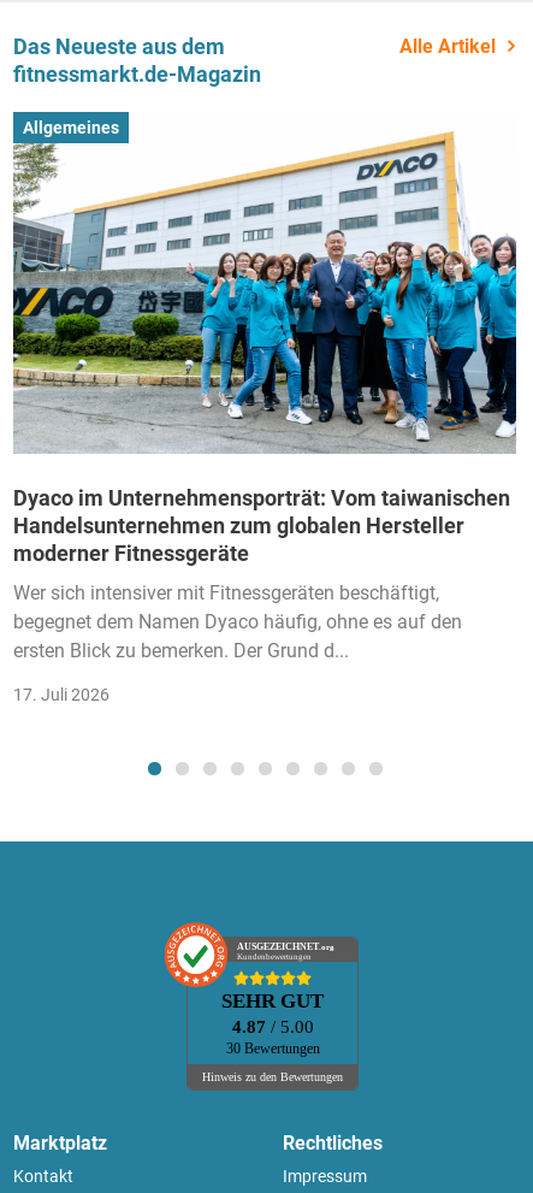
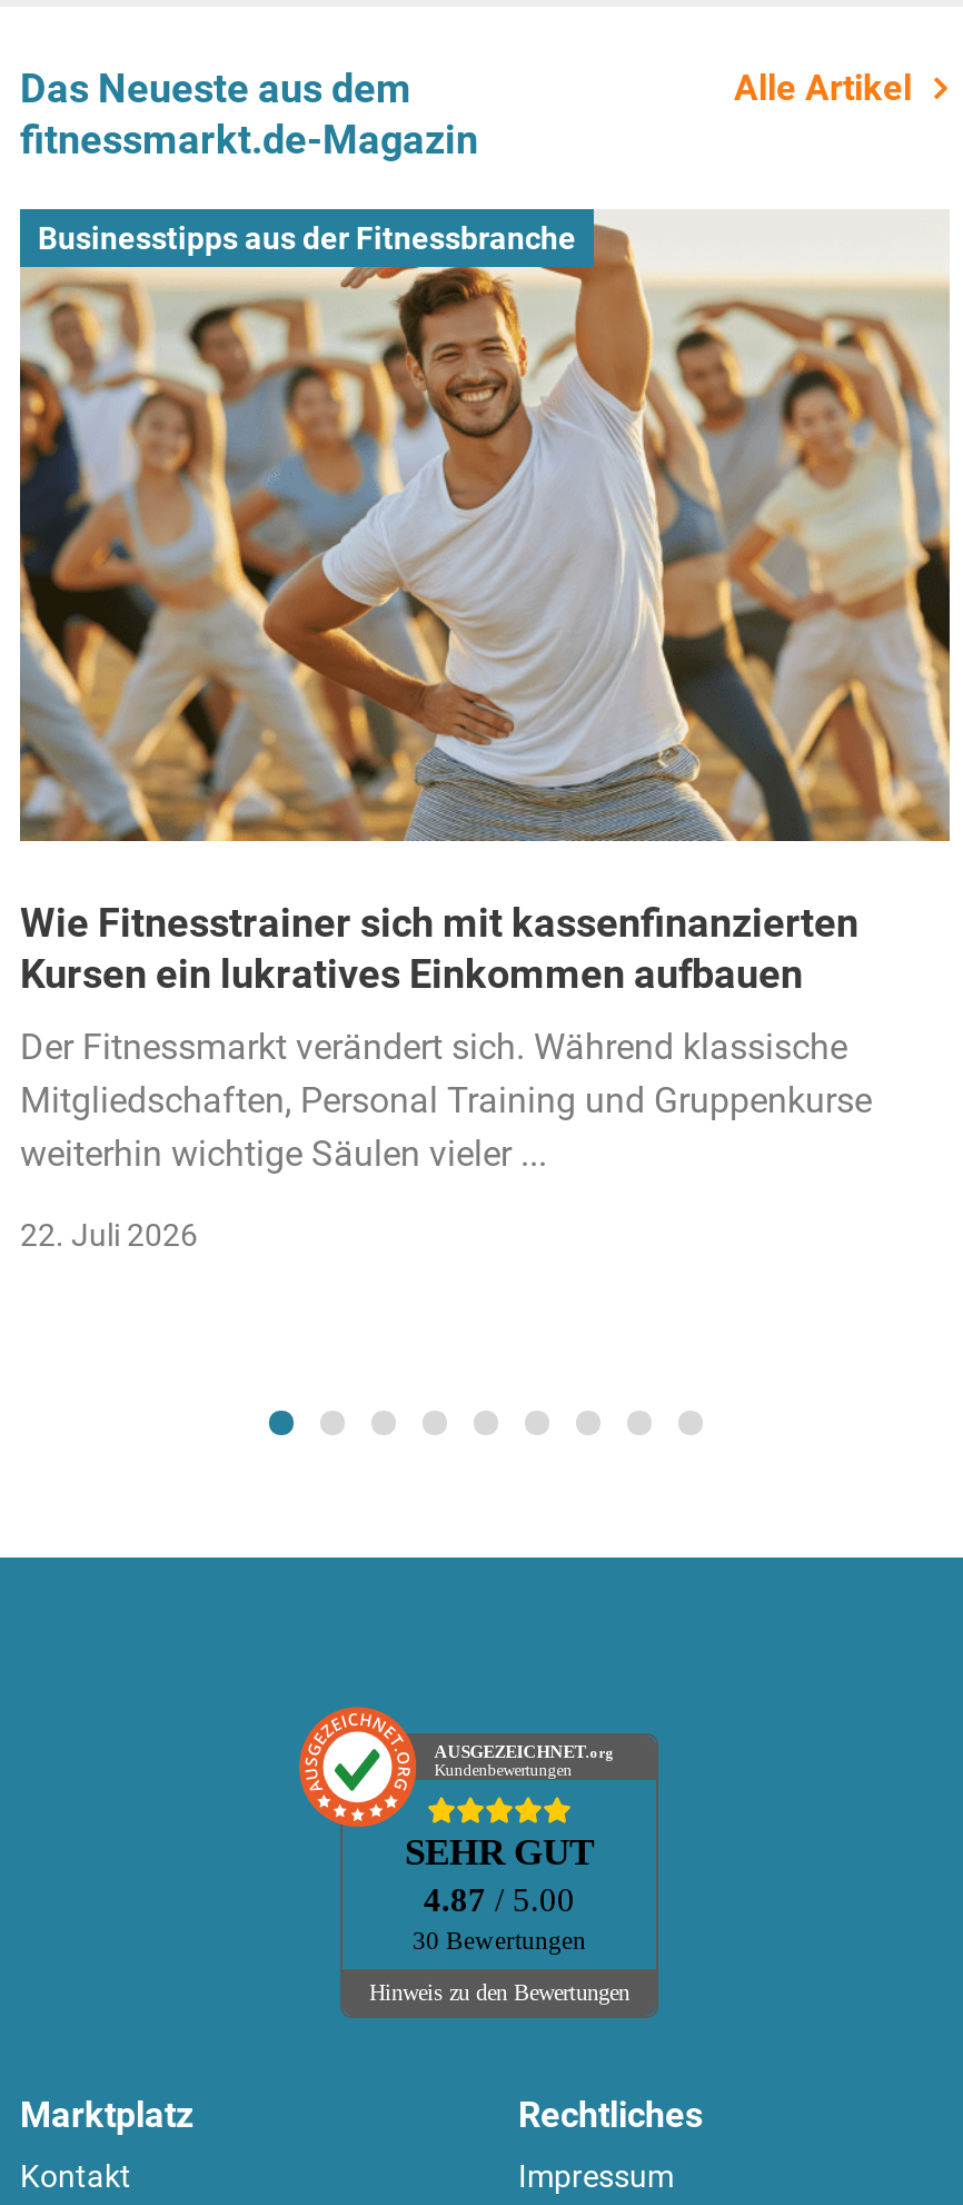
- [image]
- Allgemeines
+ [image]
+ Businesstipps aus der Fitnessbranche

- Dyaco im Unternehmensporträt: Vom taiwanischen
- Handelsunternehmen zum globalen Hersteller
- moderner Fitnessgeräte
+ Wie Fitnesstrainer sich mit kassenfinanzierten
+ Kursen ein lukratives Einkommen aufbauen

- Wer sich intensiver mit Fitnessgeräten beschäftigt,
- begegnet dem Namen Dyaco häufig, ohne es auf den
- ersten Blick zu bemerken. Der Grund d...
+ Der Fitnessmarkt verändert sich. Während klassische
+ Mitgliedschaften, Personal Training und Gruppenkurse
+ weiterhin wichtige Säulen vieler ...

- 17. Juli 2026
+ 22. Juli 2026
